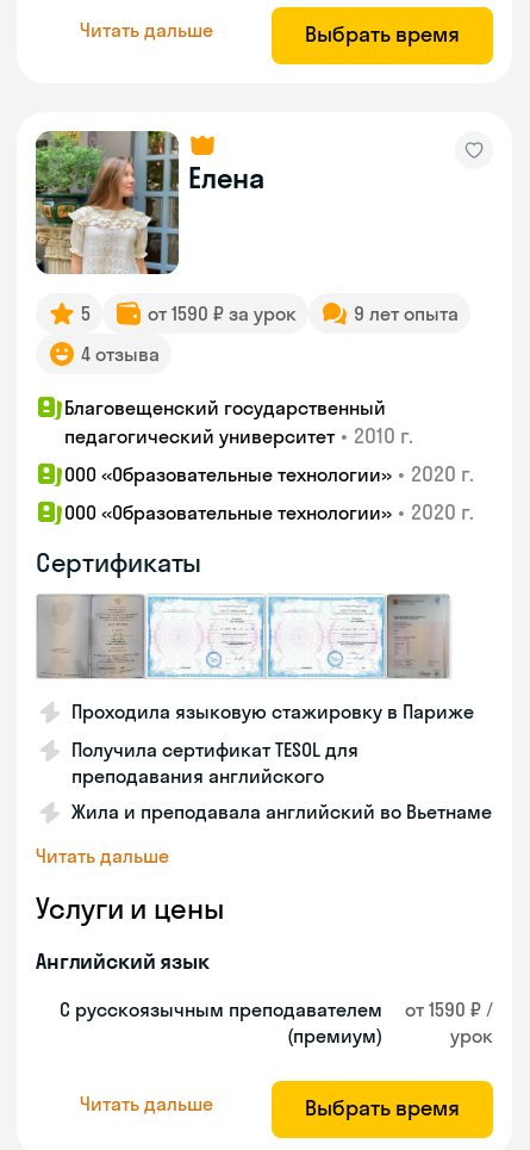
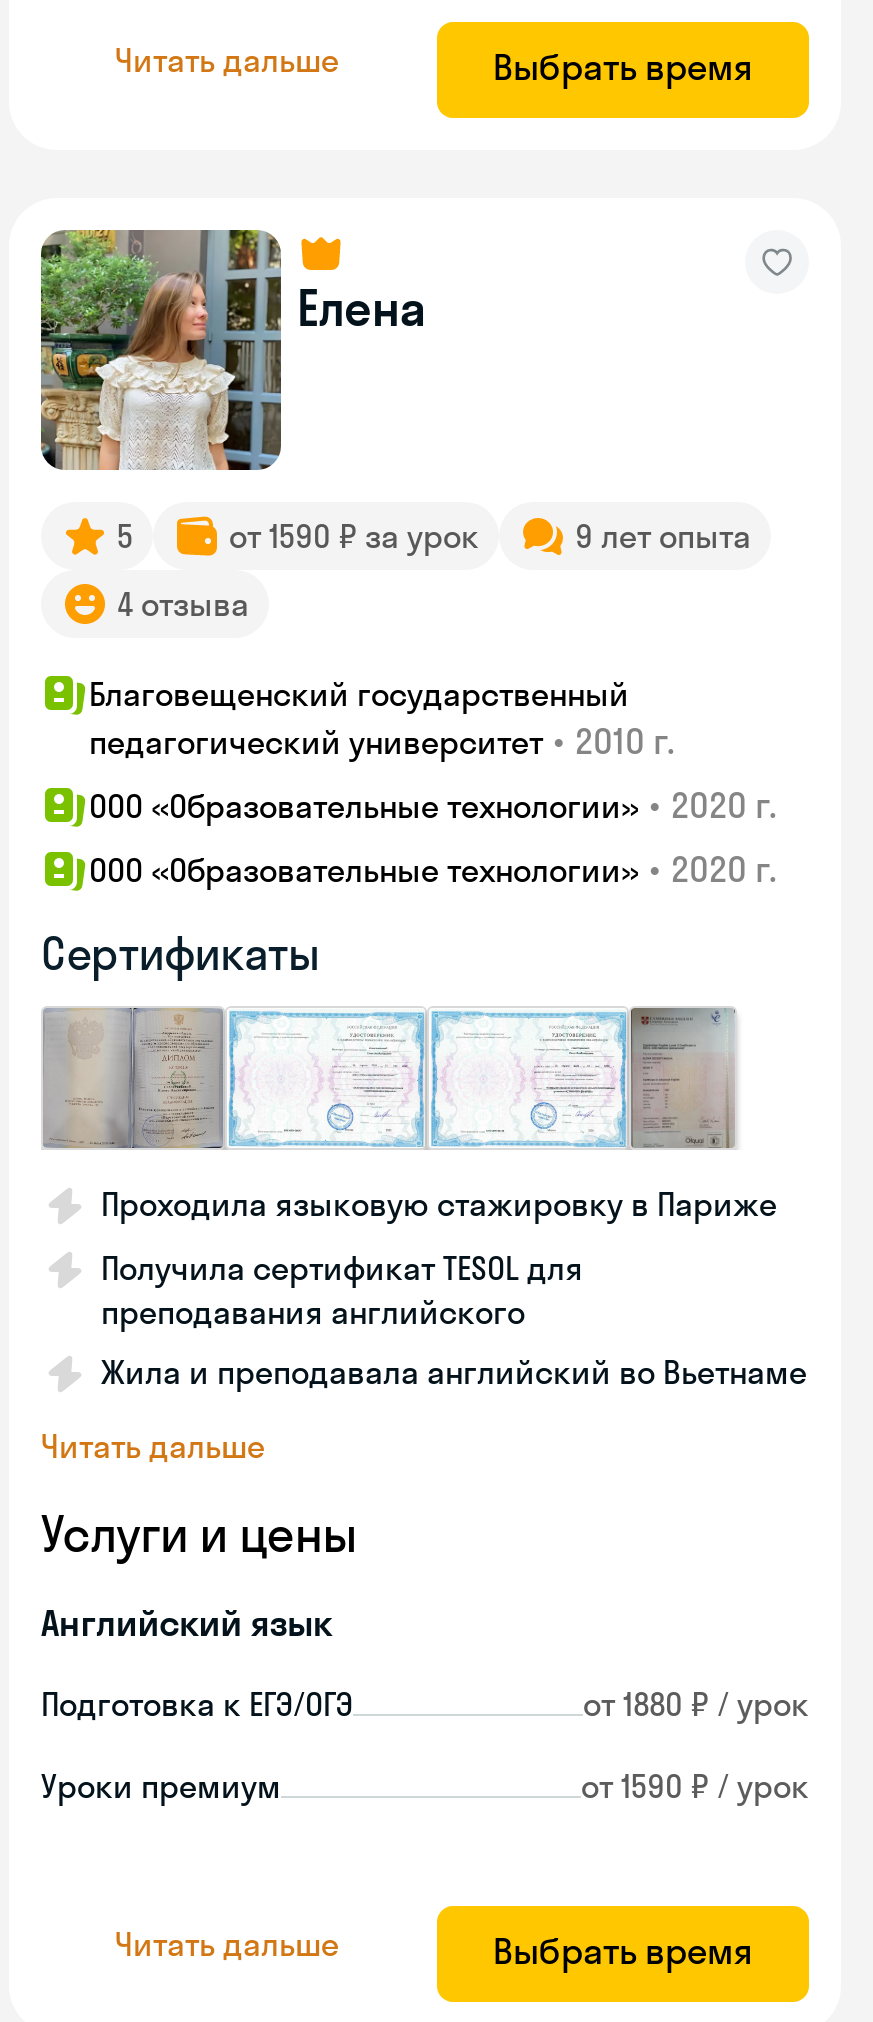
- С русскоязычным преподавателем
- (премиум)
+ Подготовка к ЕГЭ/ОГЭ
+ от 1880 ₽ / урок

- от 1590 ₽ /
- урок
+ Уроки премиум
+ от 1590 ₽ / урок
